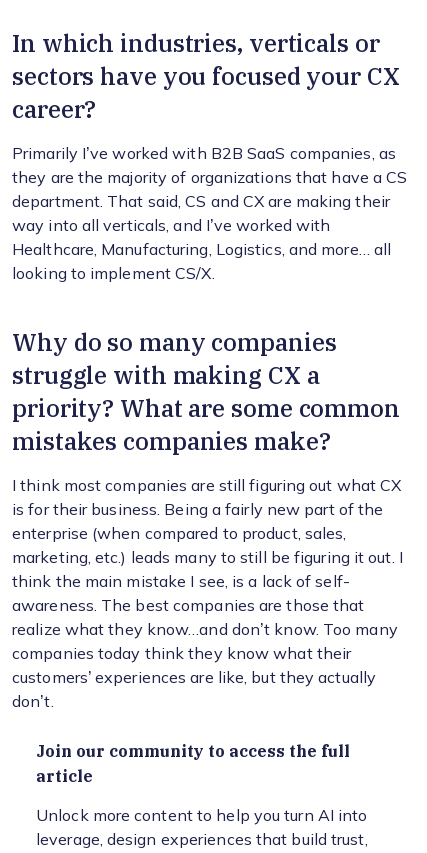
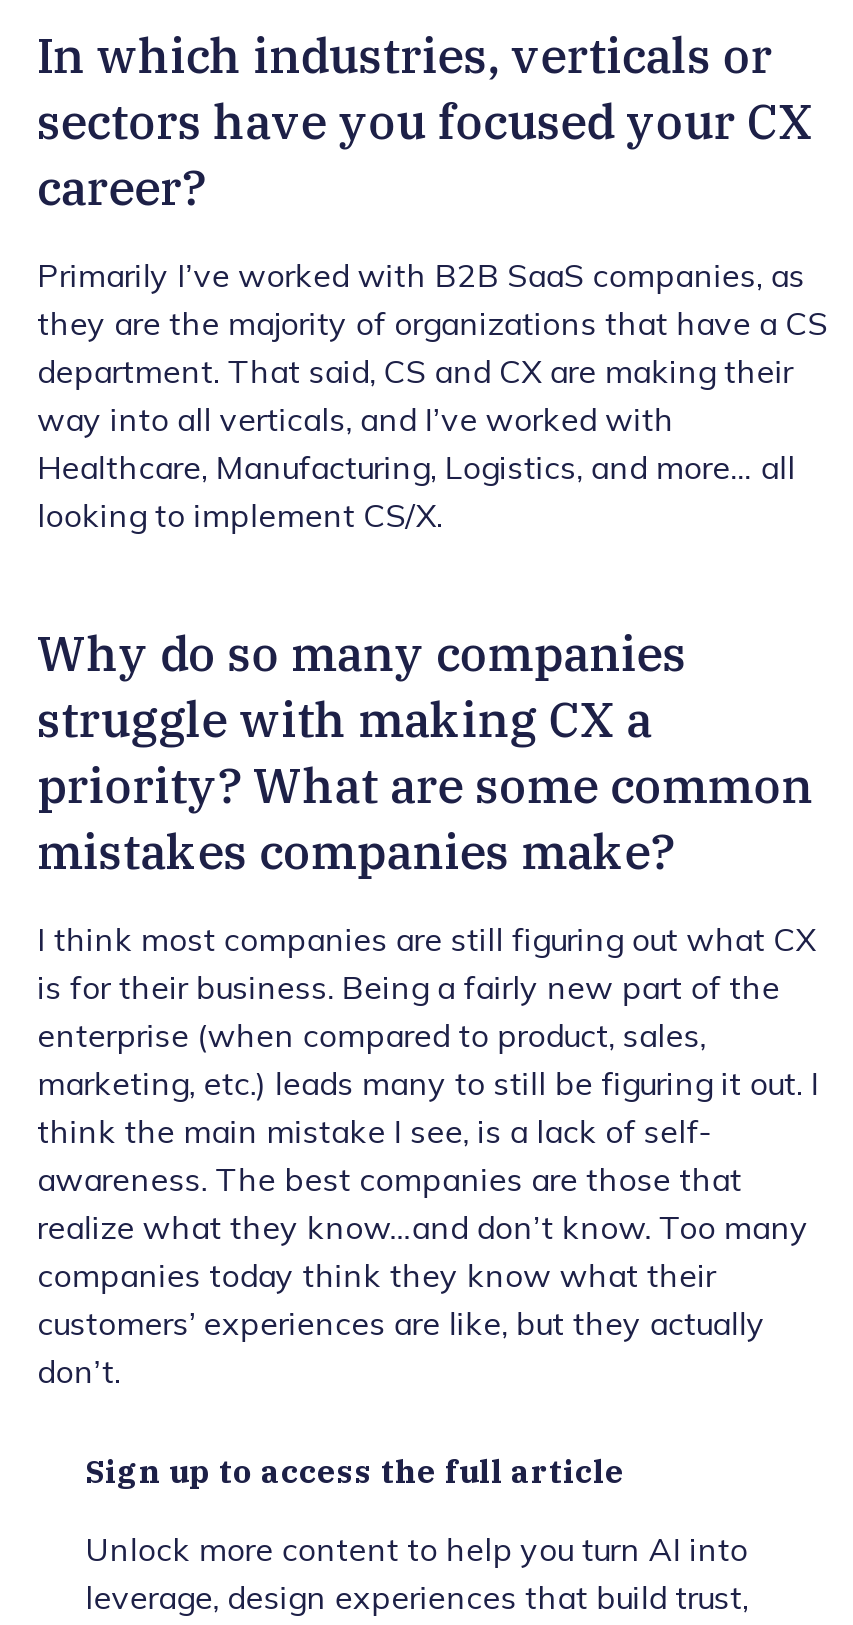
- Join our community to access the full
- article
+ Sign up to access the full article
